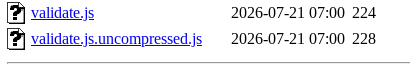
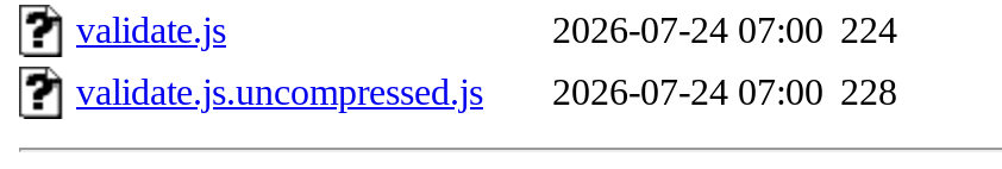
- 2026-07-21 07:00 224
+ 2026-07-24 07:00 224

- validate.js.uncompressed.js 2026-07-21 07:00 228
+ validate.js.uncompressed.js 2026-07-24 07:00 228
